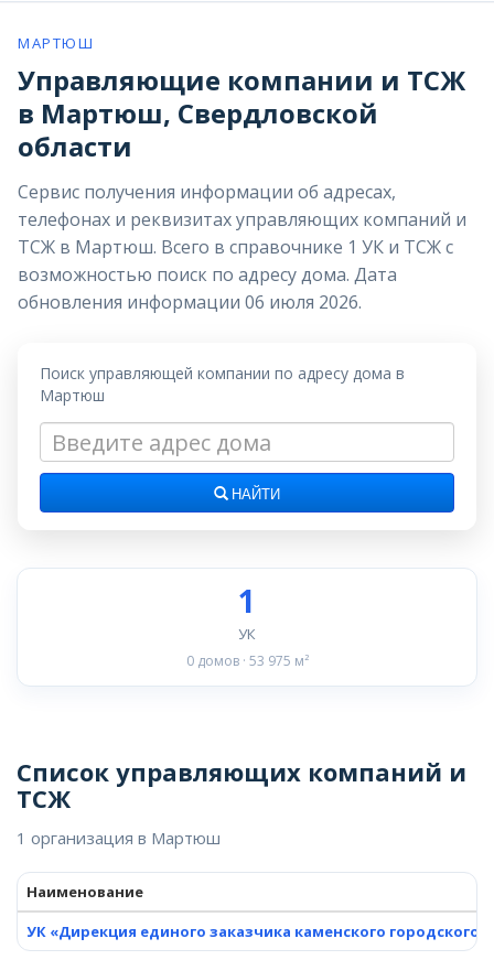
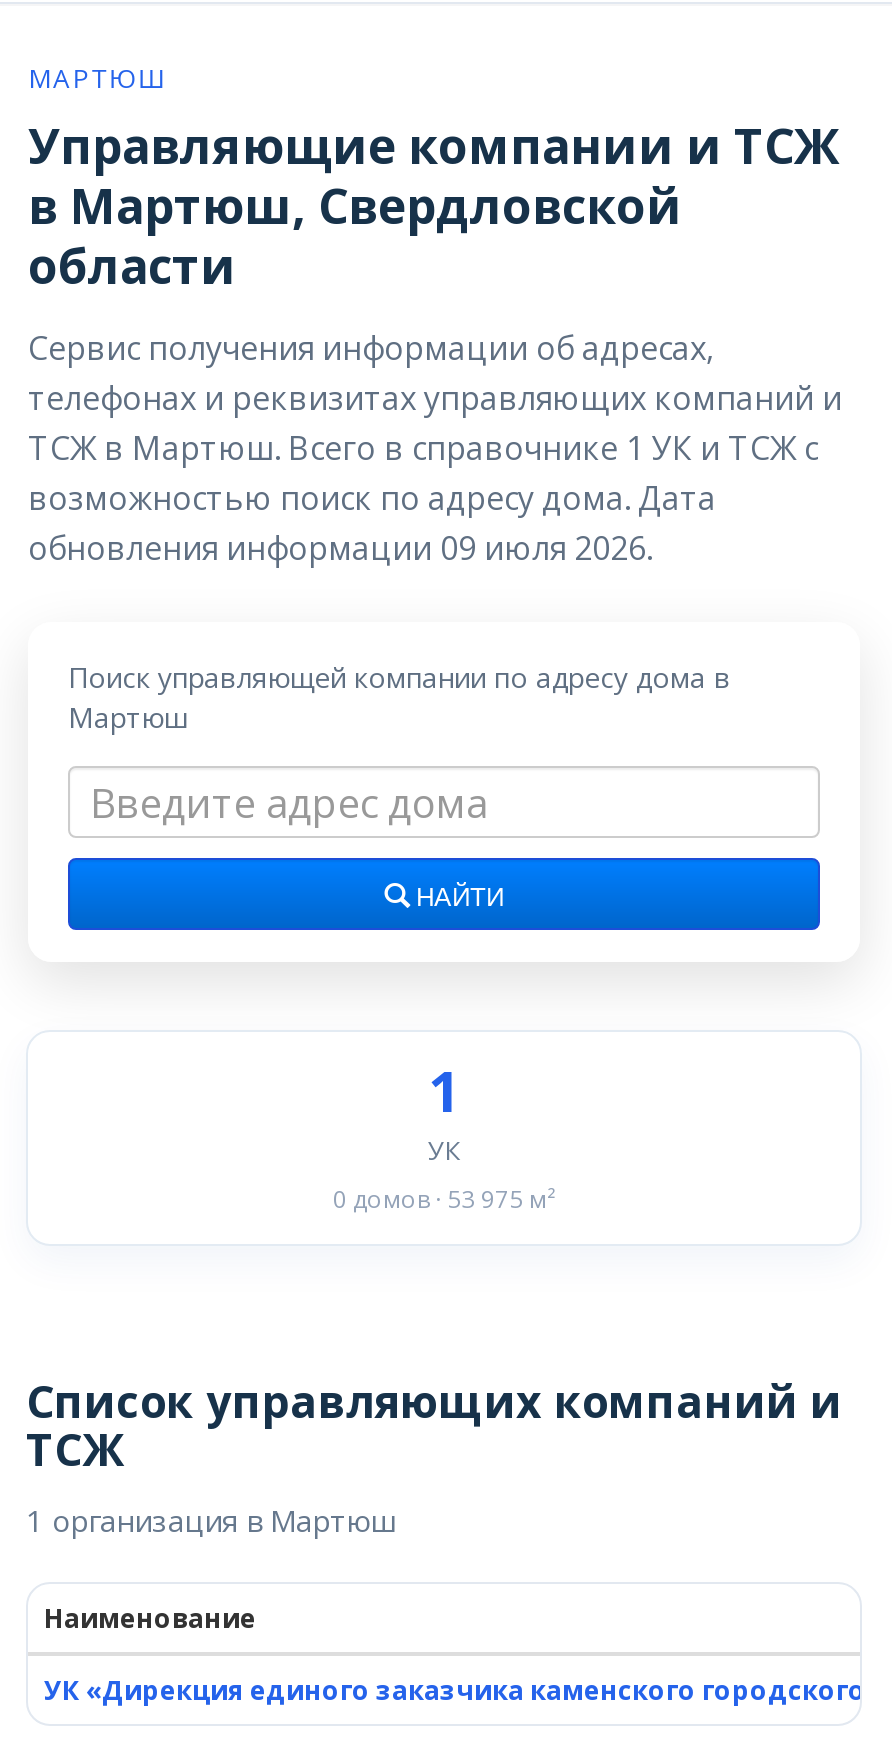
- обновления информации 06 июля 2026.
+ обновления информации 09 июля 2026.
